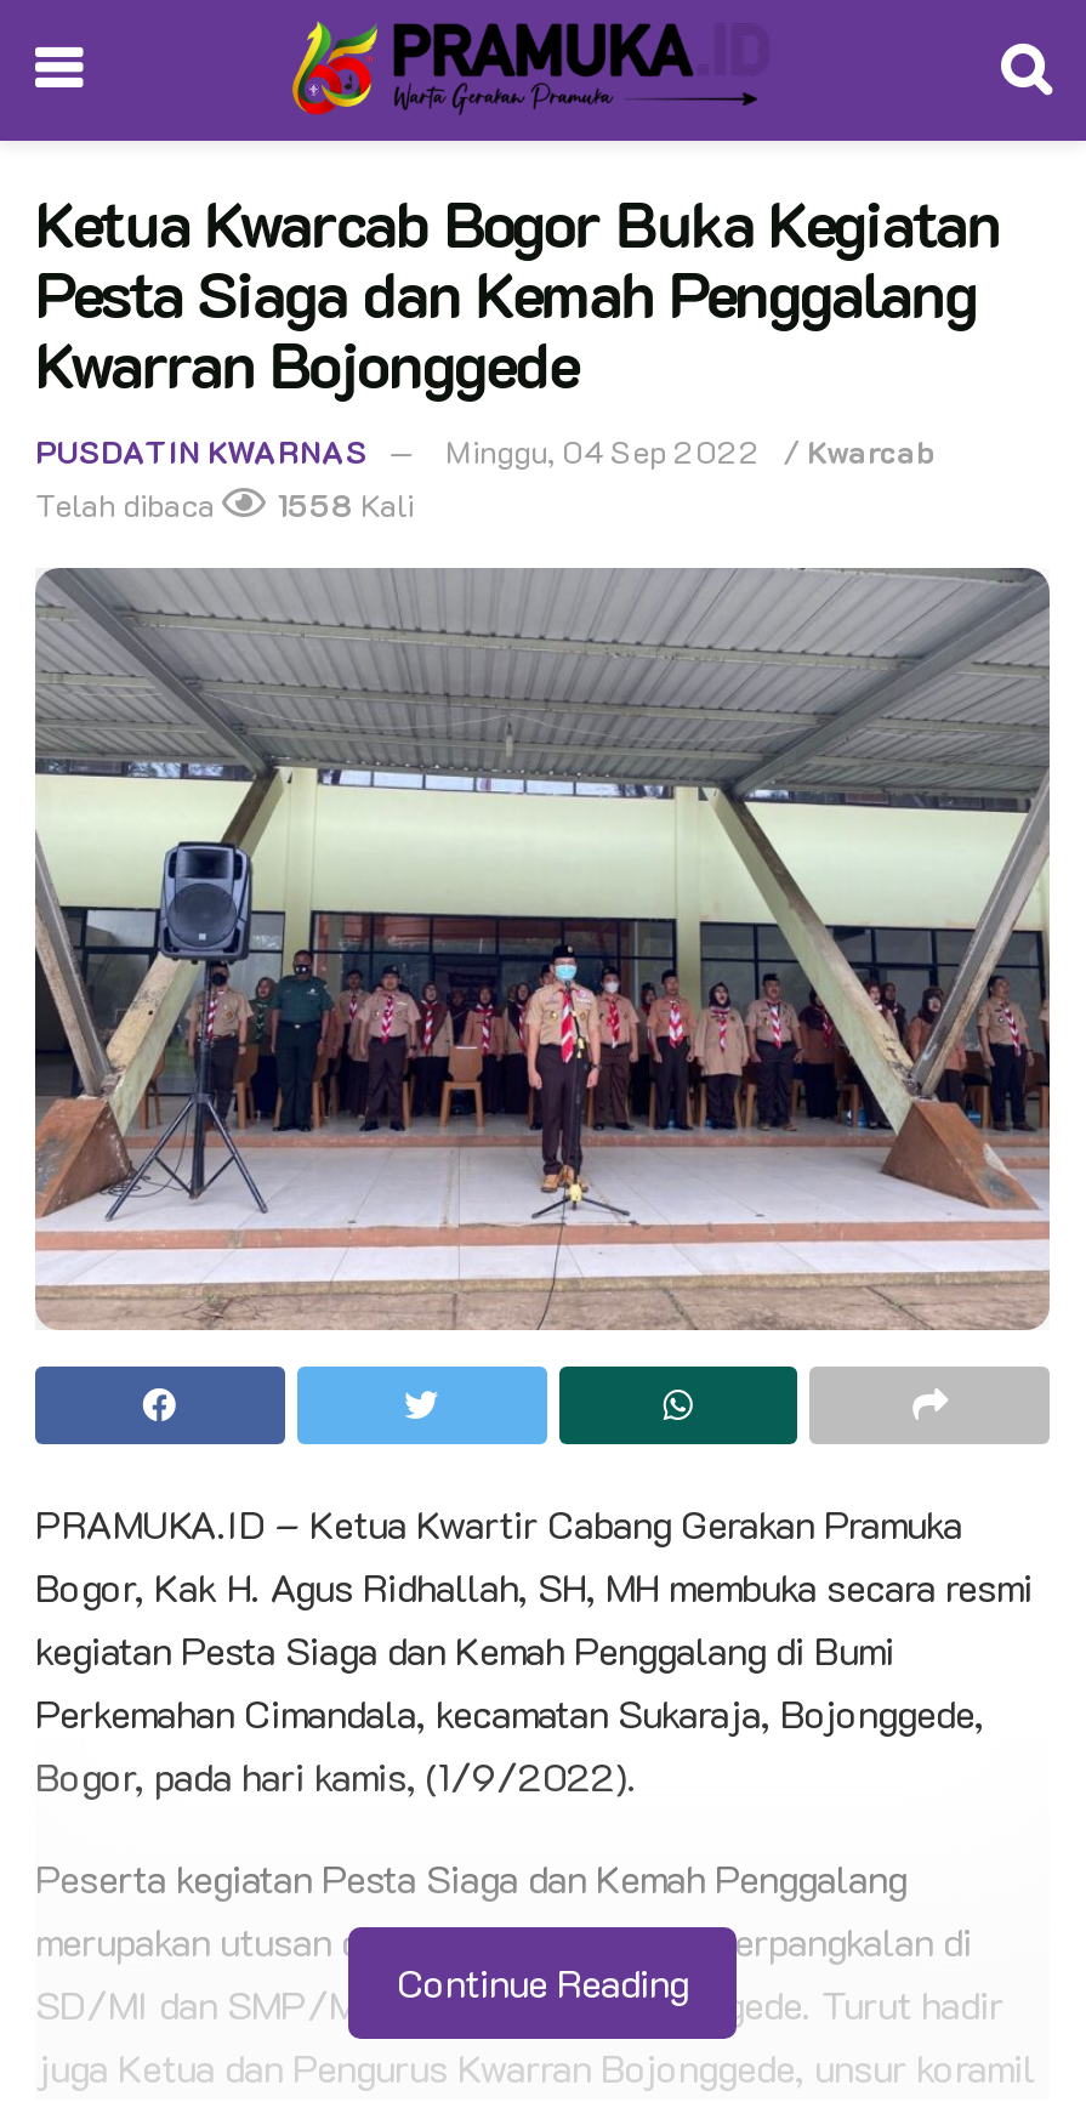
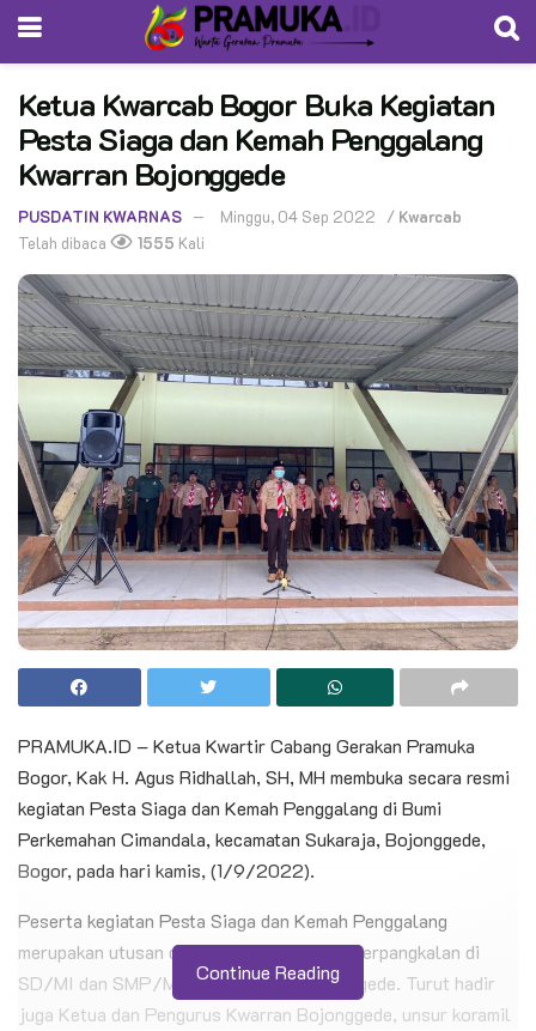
- Telah dibaca 1558 Kali
+ Telah dibaca 1555 Kali
